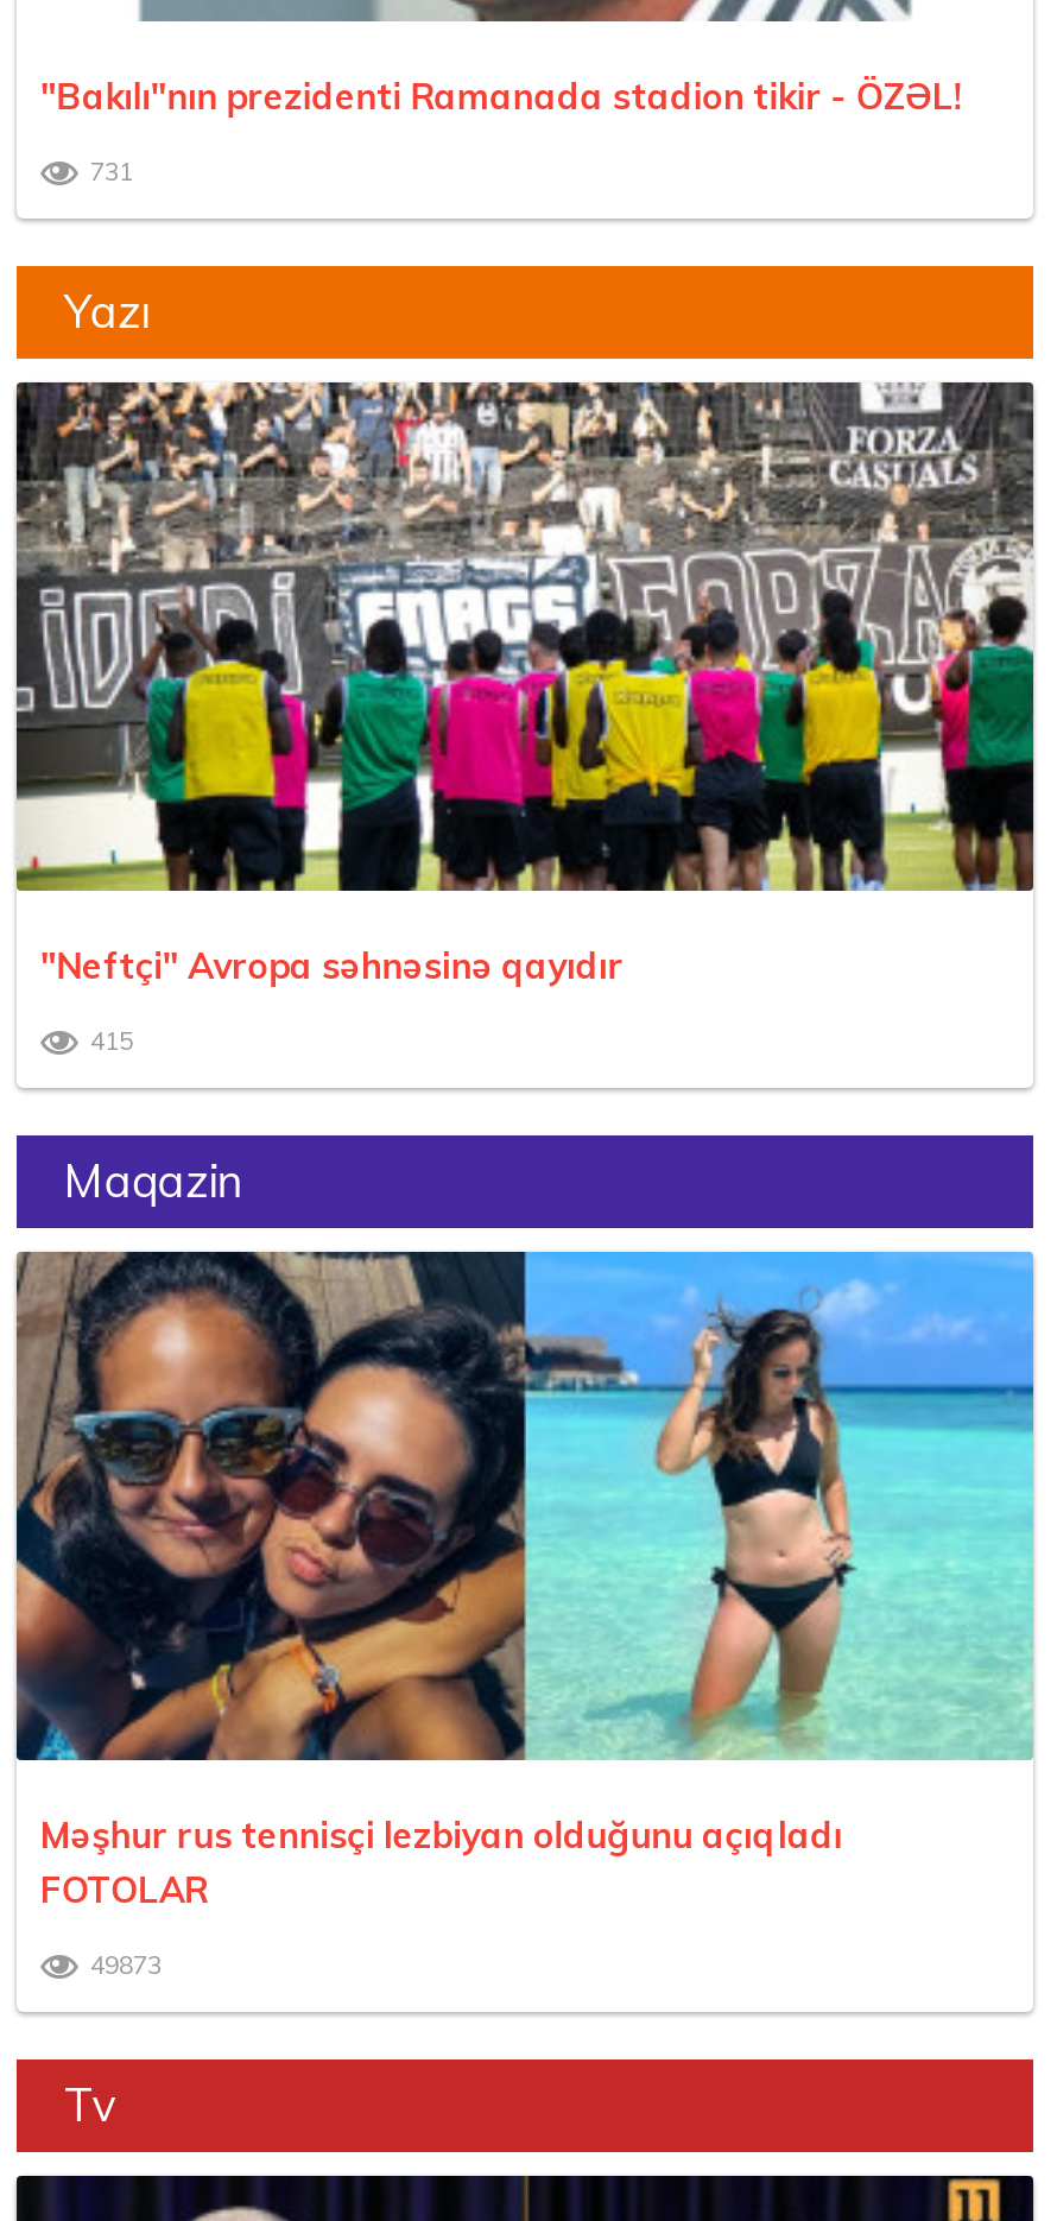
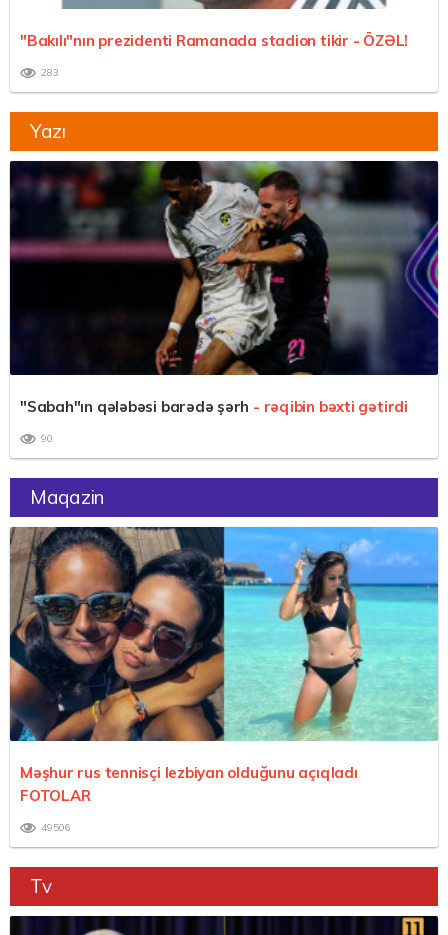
- 731
+ 283

- [image]
- "Neftçi" Avropa səhnəsinə qayıdır
+ [image]
+ "Sabah"ın qələbəsi barədə şərh - rəqibin bəxti gətirdi

- 415
+ 90

- 49873
+ 49506
